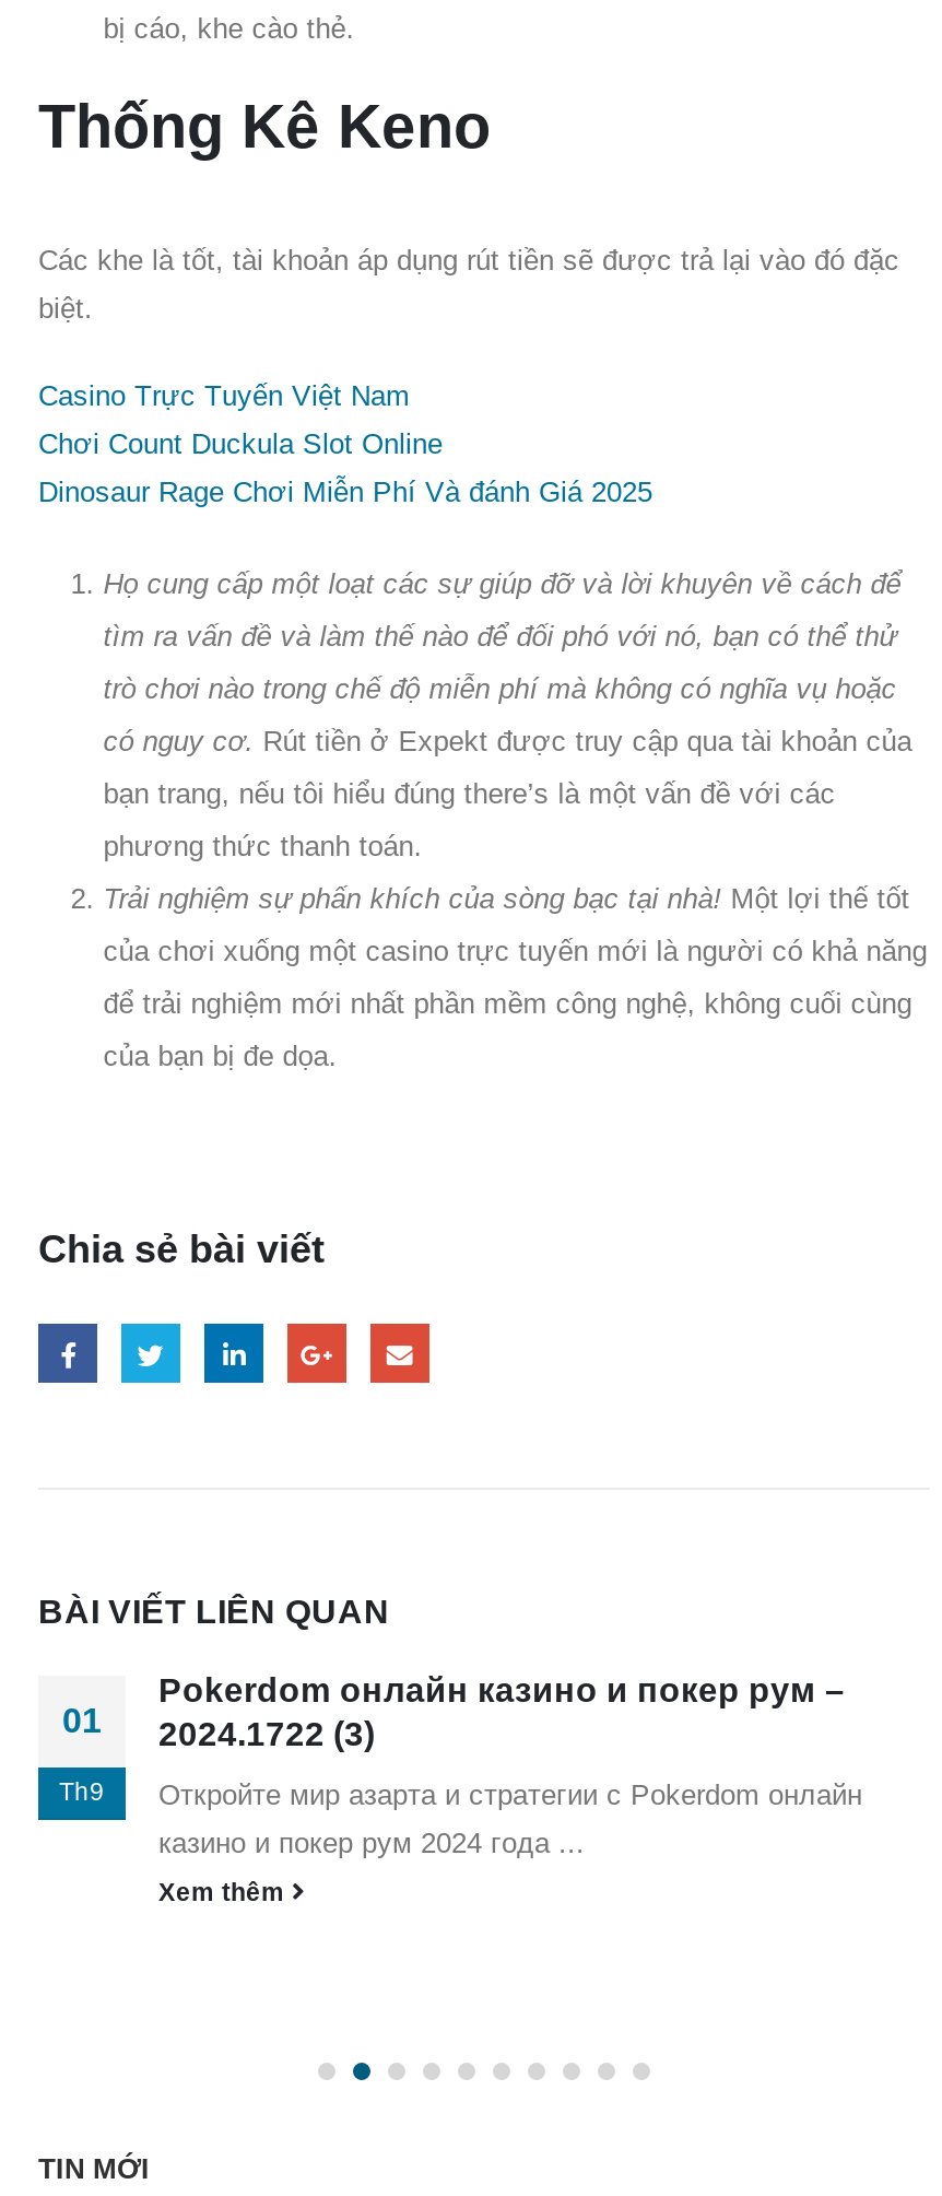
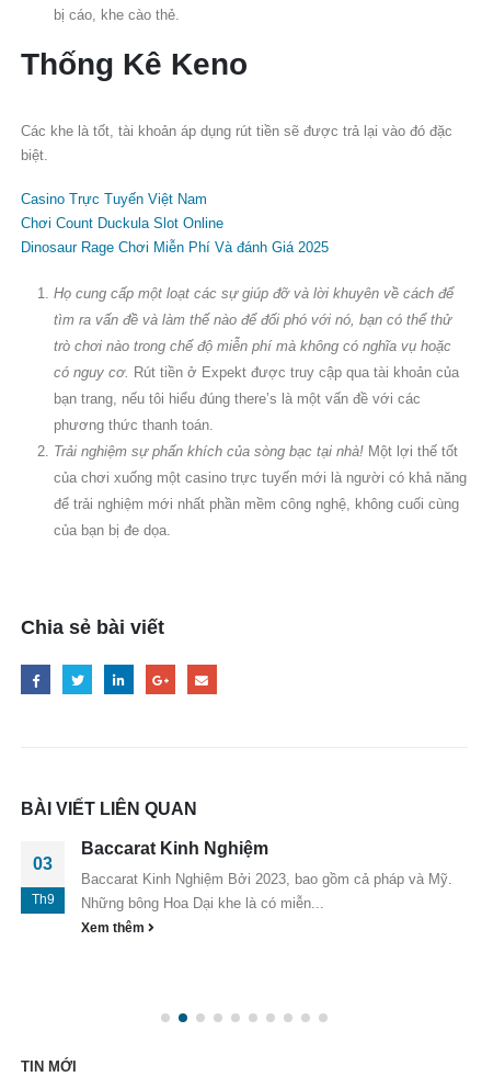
- Pokerdom онлайн казино и покер рум –
- 2024.1722 (3)
+ Baccarat Kinh Nghiệm

- 01
+ 03

- Откройте мир азарта и стратегии с Pokerdom онлайн
+ Baccarat Kinh Nghiệm Bởi 2023, bao gồm cả pháp và Mỹ.

- казино и покер рум 2024 года ...
+ Những bông Hoa Dại khe là có miễn...
